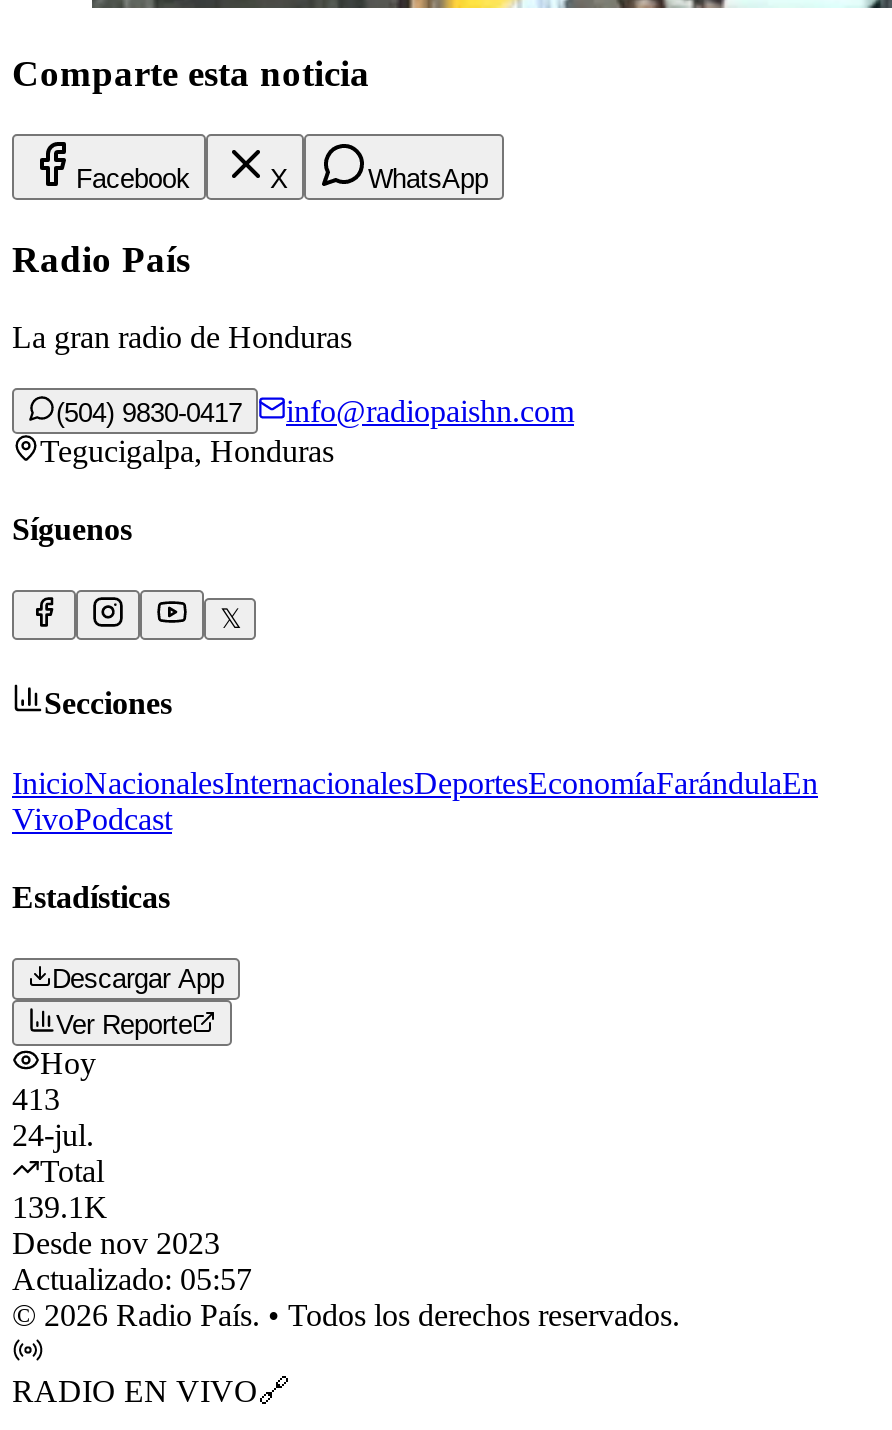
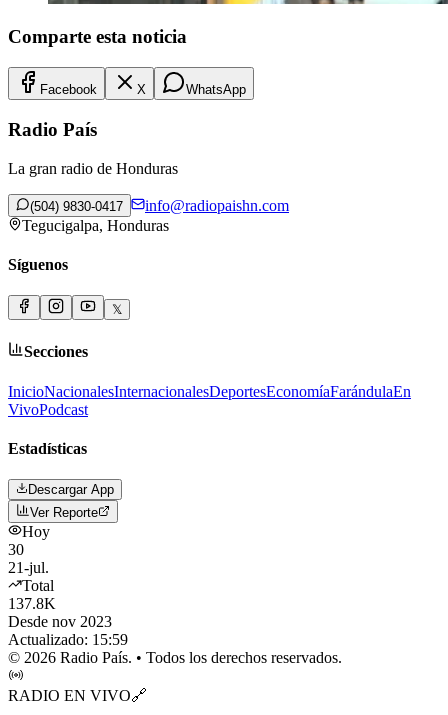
- 413
- 24-jul.
+ 30
+ 21-jul.

- 139.1K
+ 137.8K

- Actualizado: 05:57
+ Actualizado: 15:59
